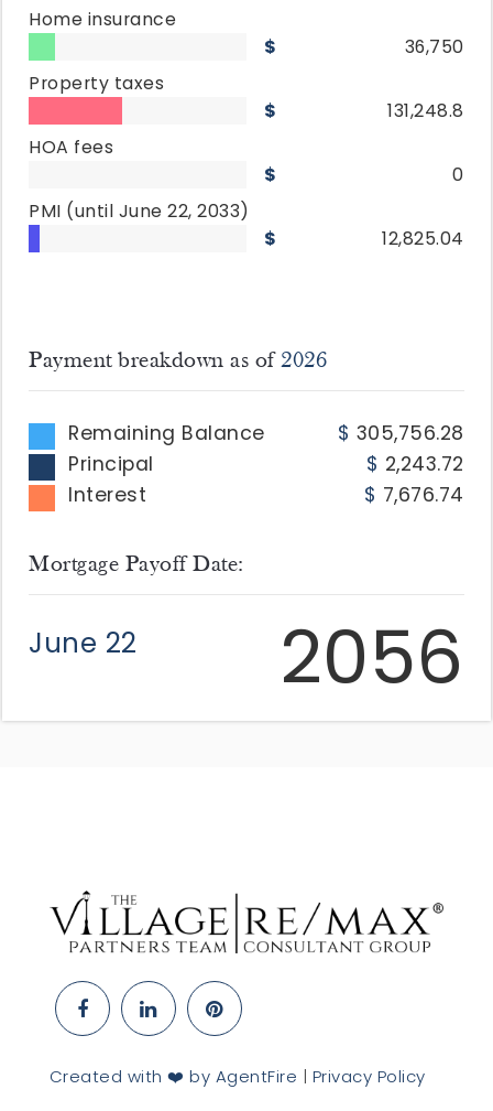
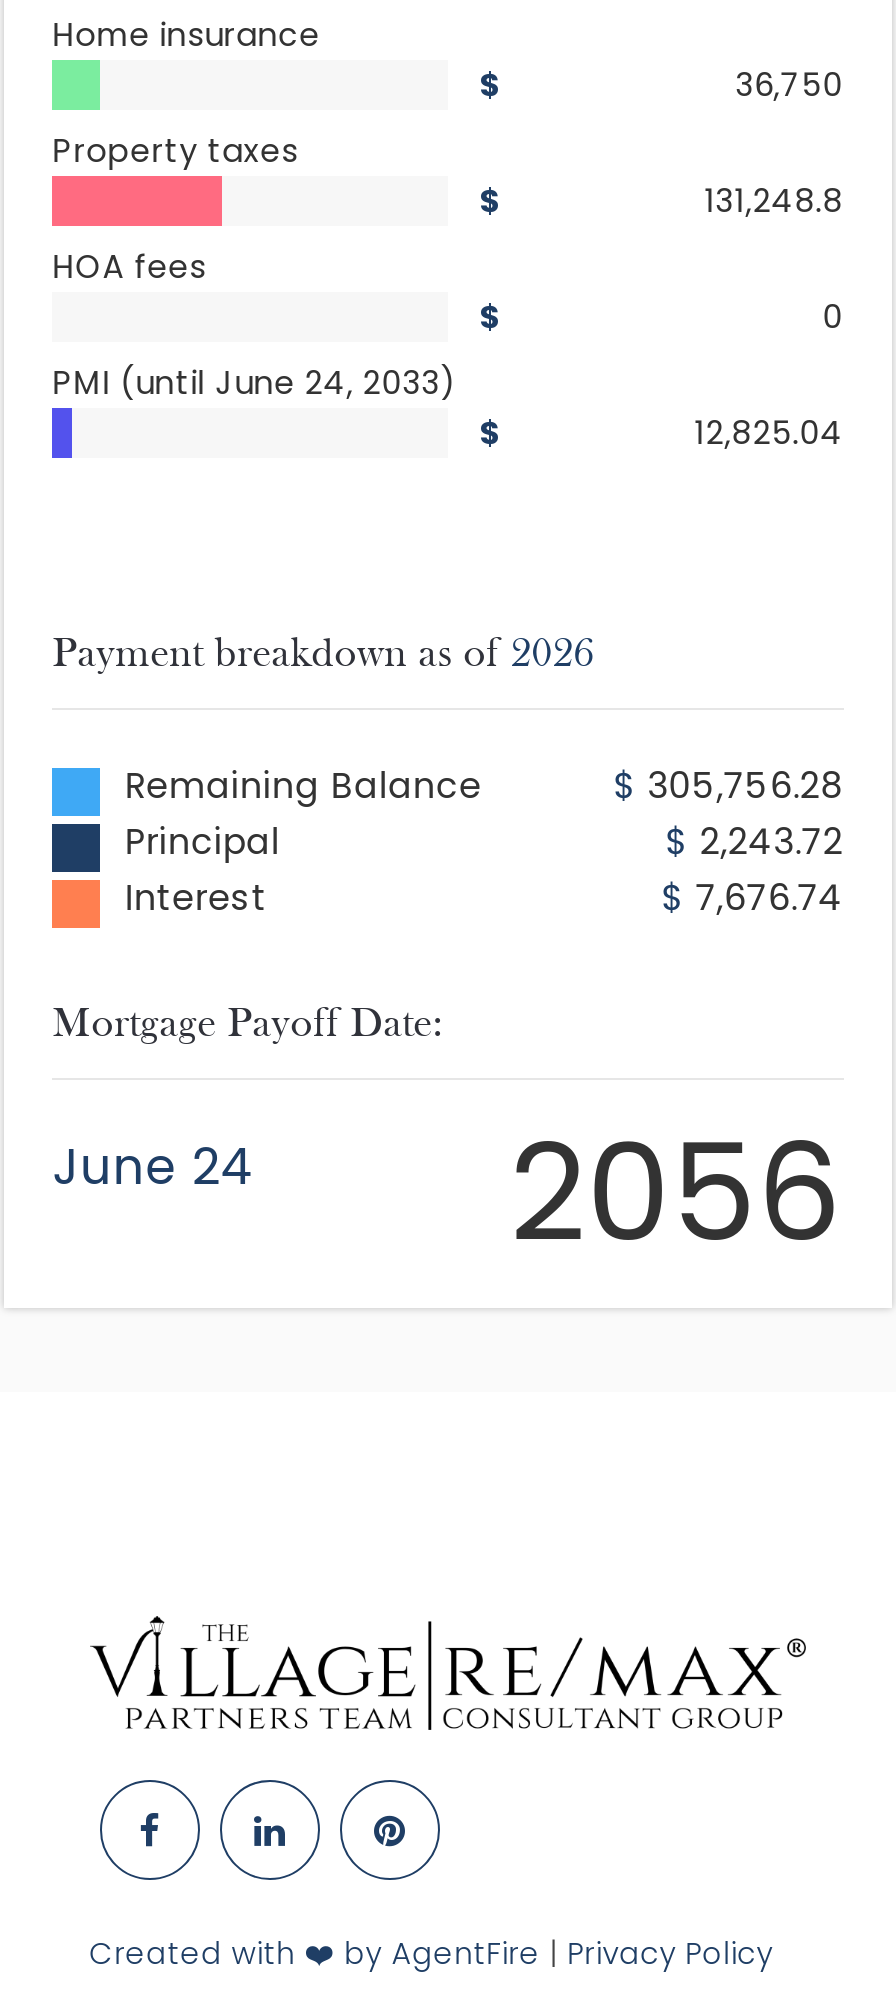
- PMI (until June 22, 2033)
+ PMI (until June 24, 2033)

- June 22
+ June 24
